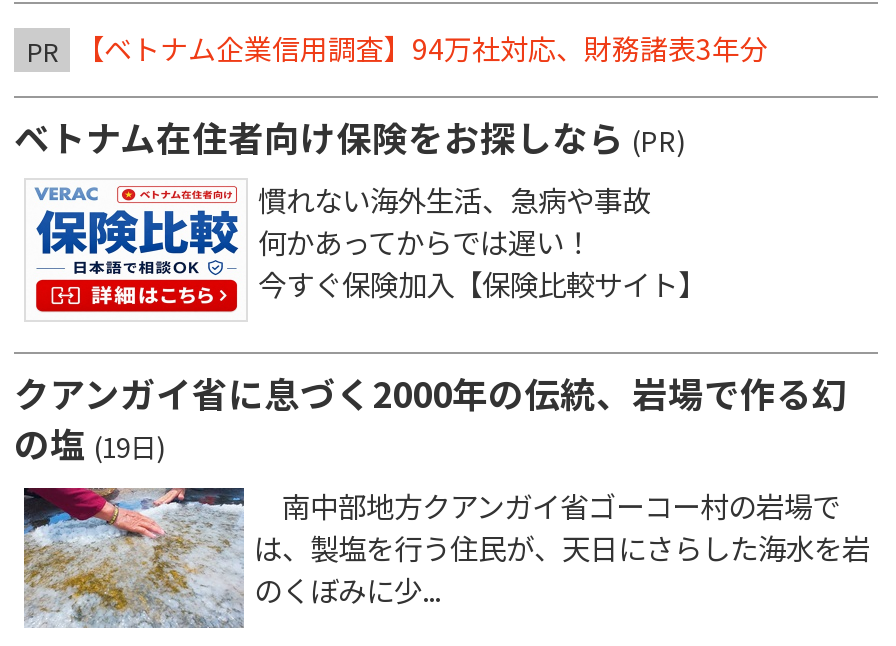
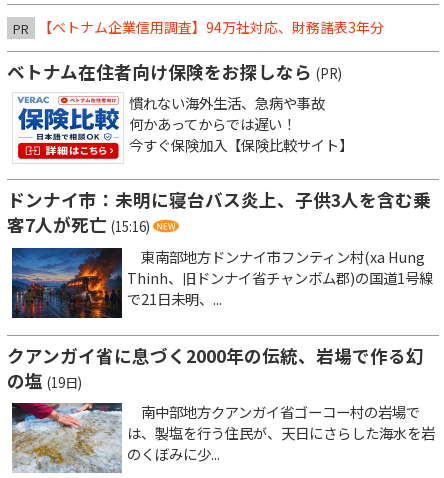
+ [image]
+ ドンナイ市：未明に寝台バス炎上、子供3人を含む乗
+ 客7人が死亡 (15:16)
+ 東南部地方ドンナイ市フンティン村(xa Hung
+ Thinh、旧ドンナイ省チャンボム郡)の国道1号線
+ で21日未明、...
